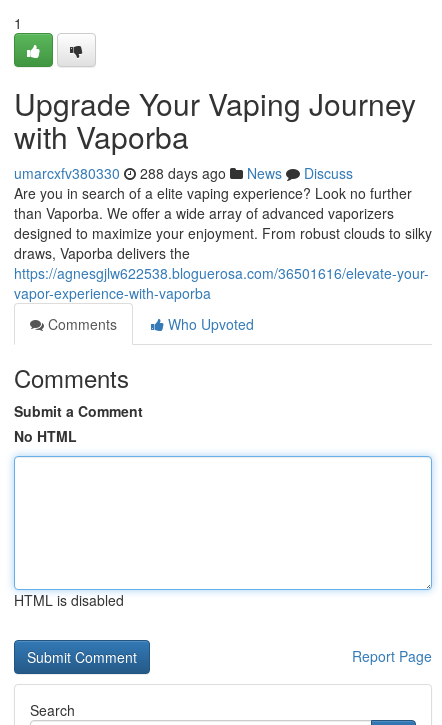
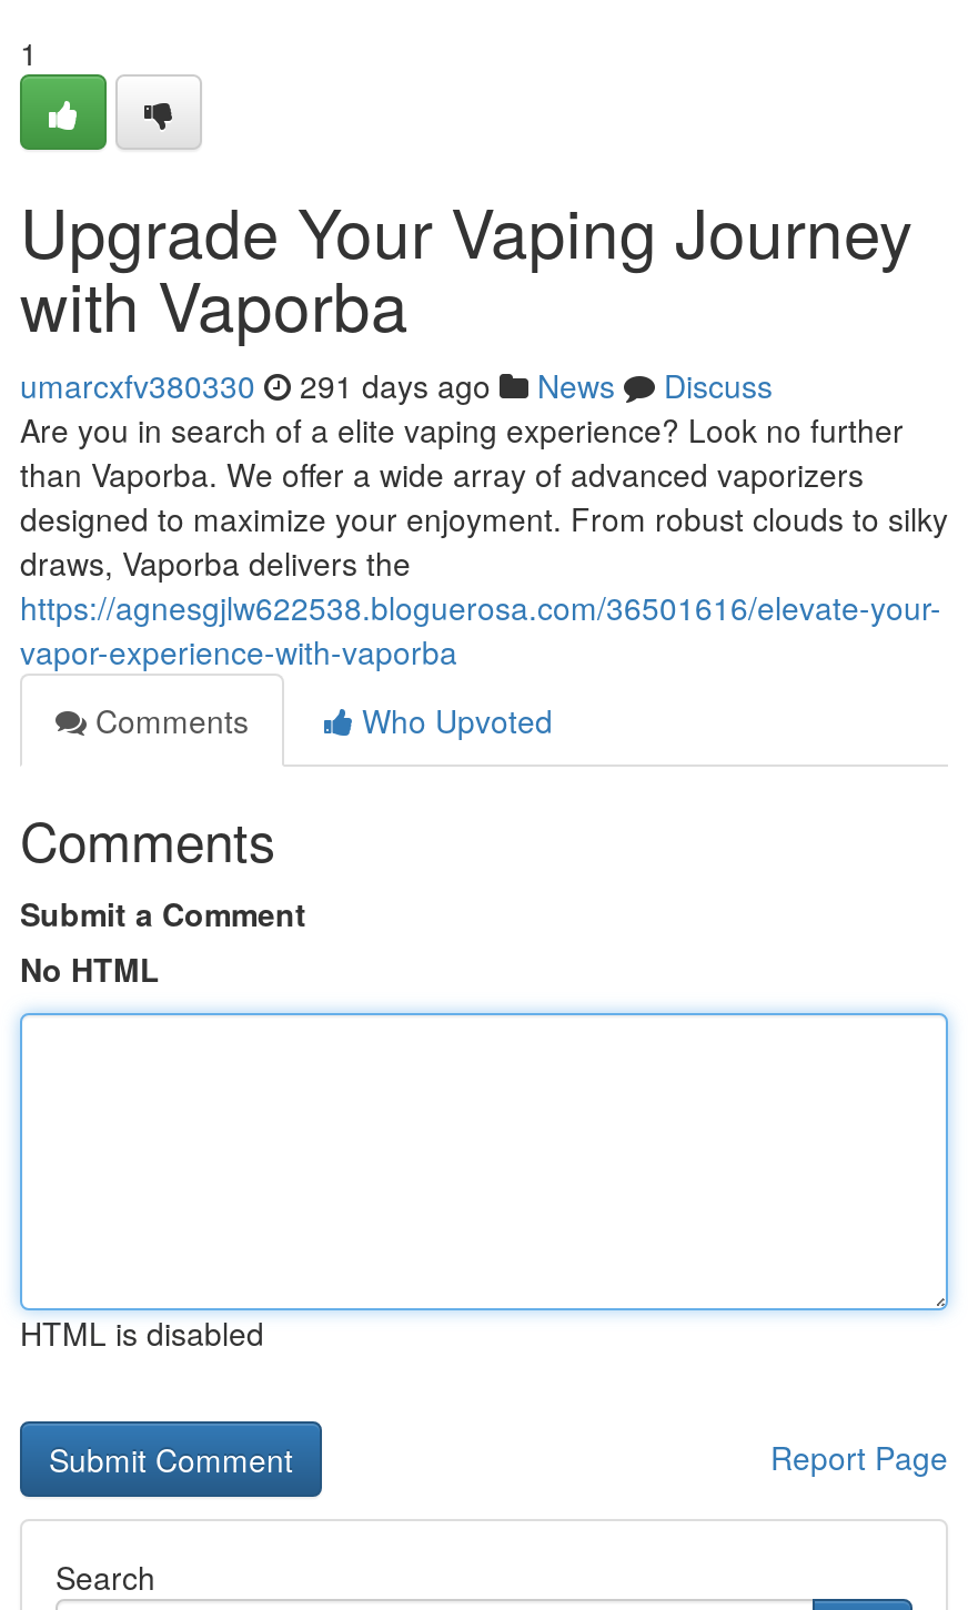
- umarcxfv380330 288 days ago News Discuss
+ umarcxfv380330 291 days ago News Discuss
